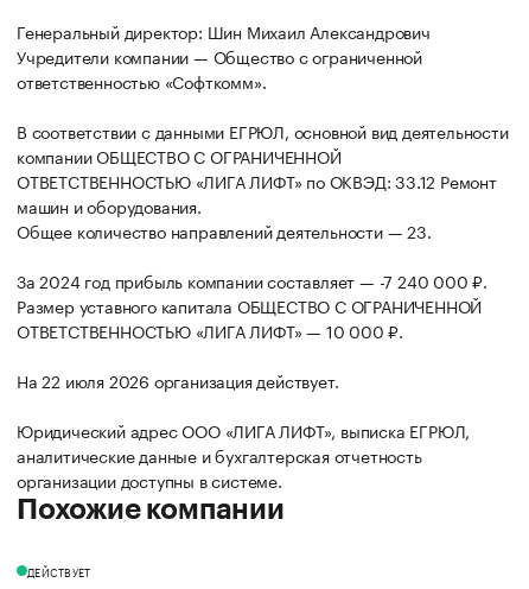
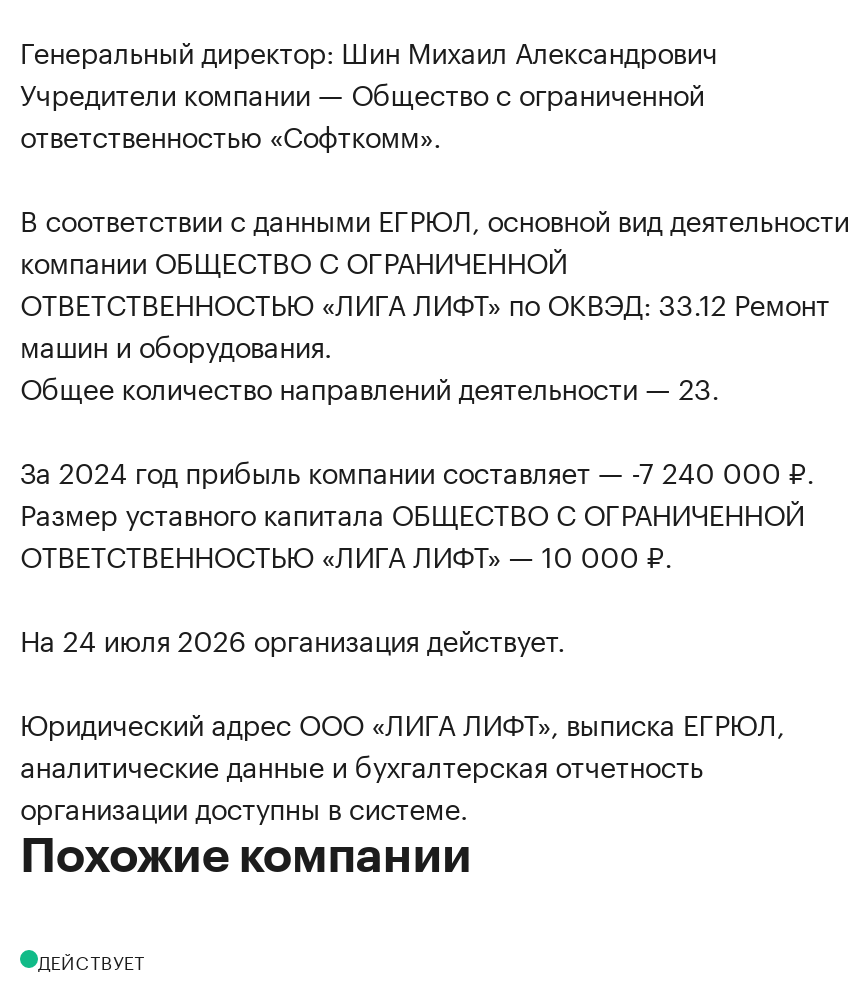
- На 22 июля 2026 организация действует.
+ На 24 июля 2026 организация действует.
